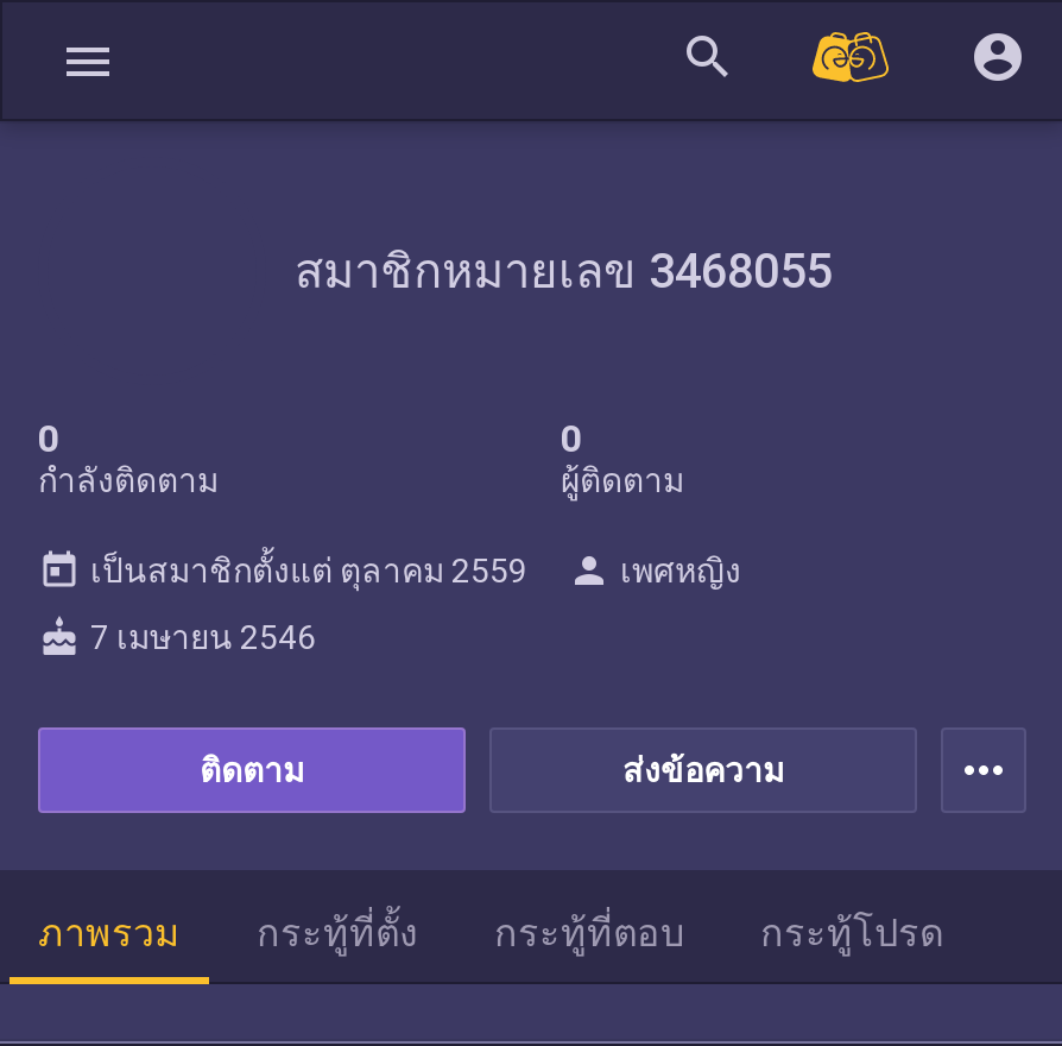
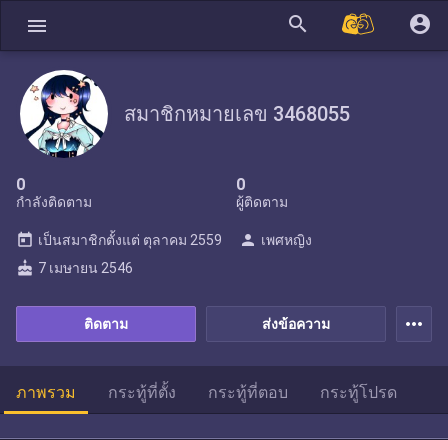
+ [image]
